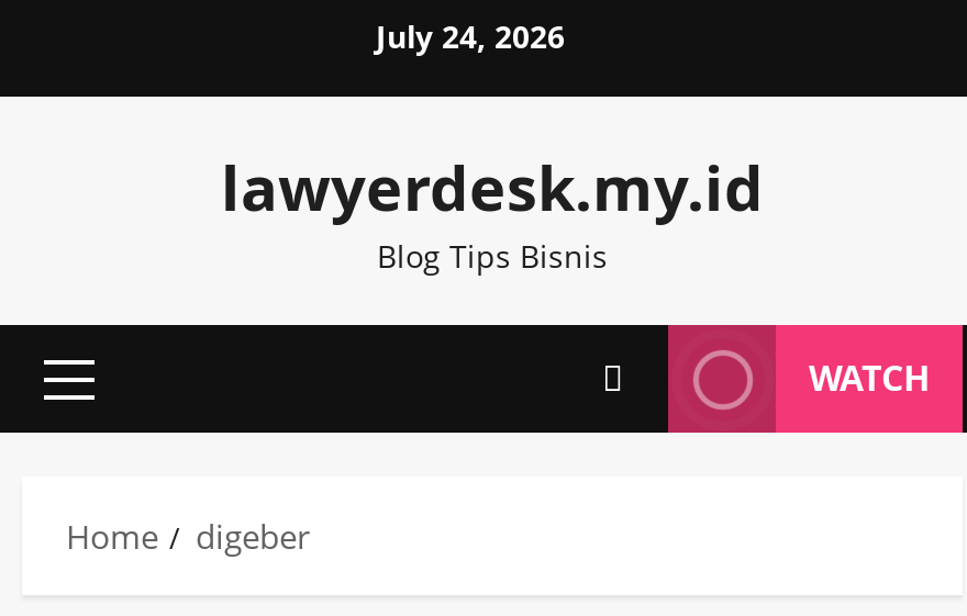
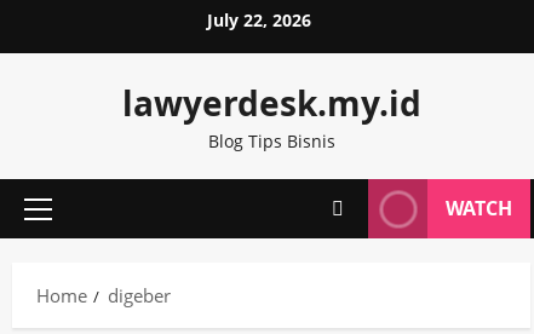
- July 24, 2026
+ July 22, 2026
